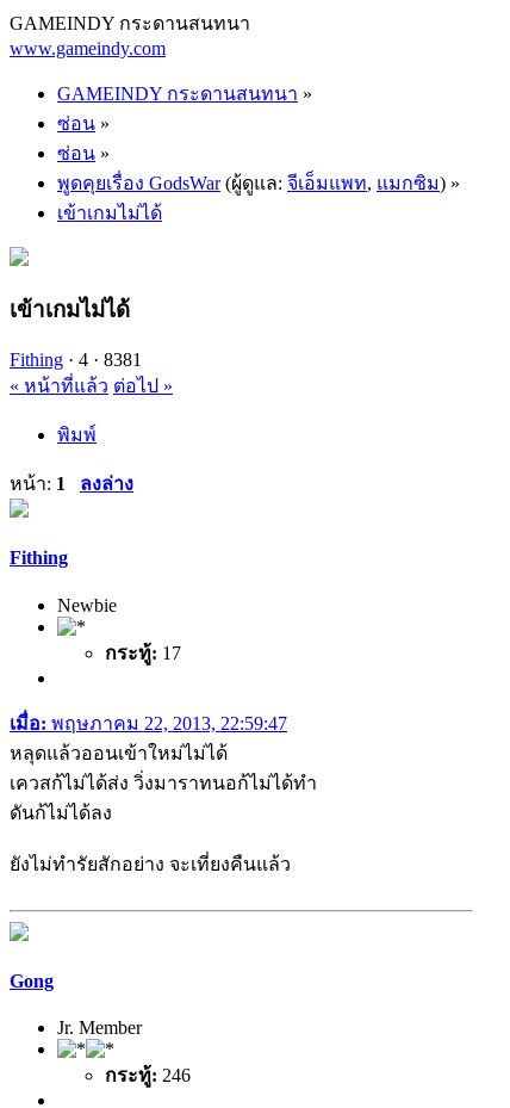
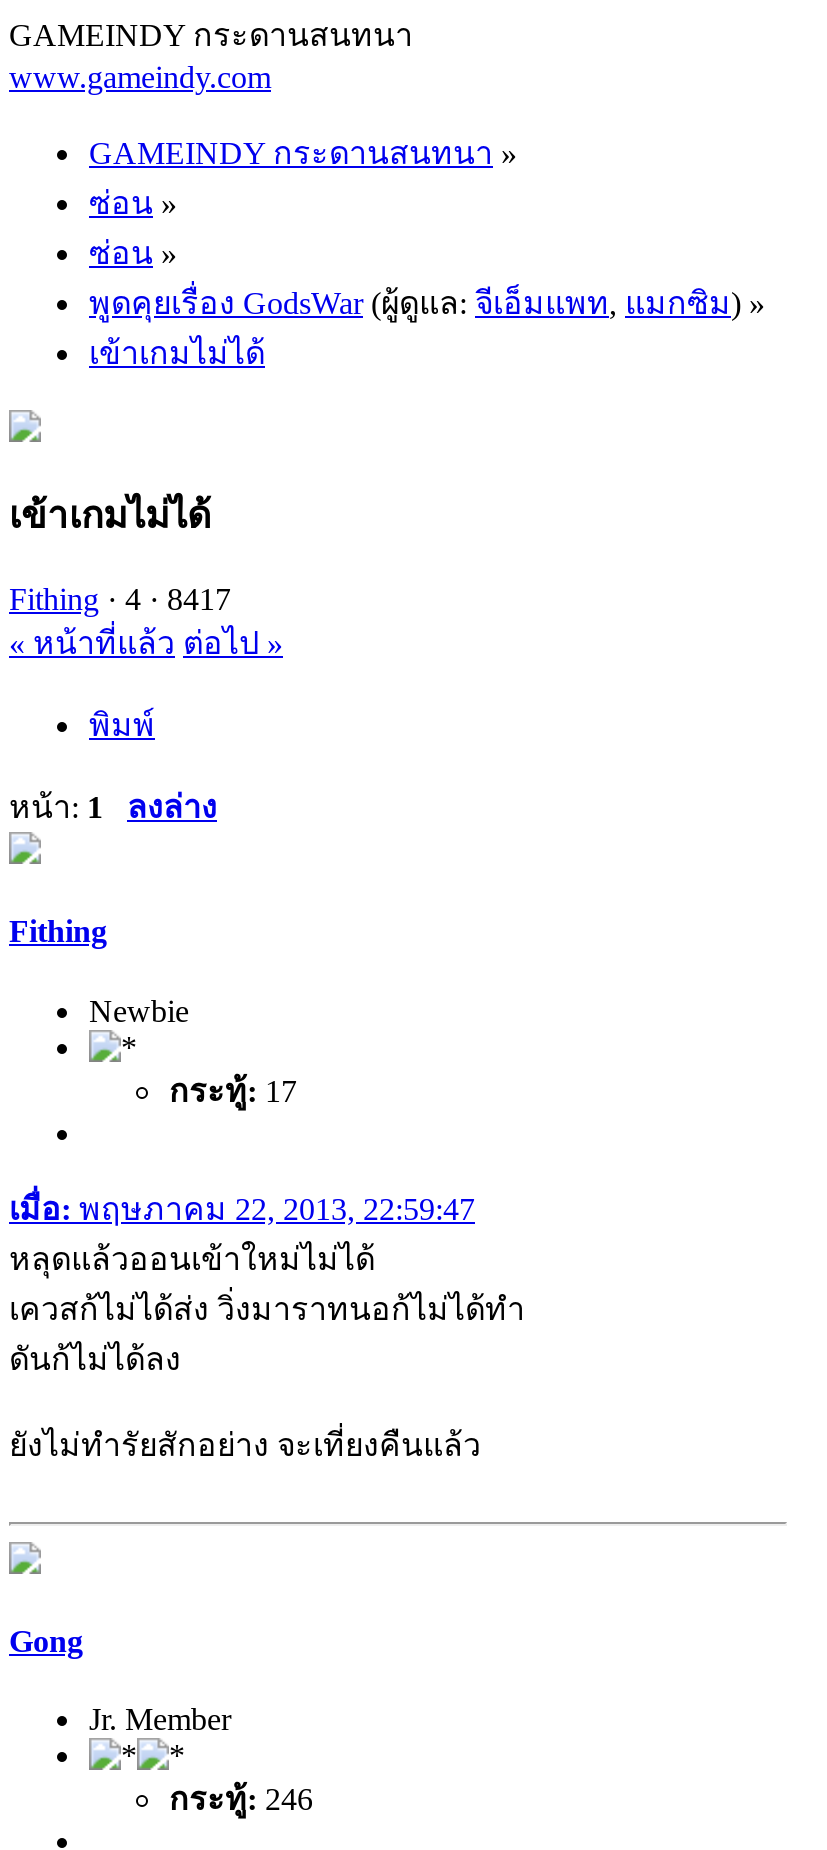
- Fithing · 4 · 8381
+ Fithing · 4 · 8417
